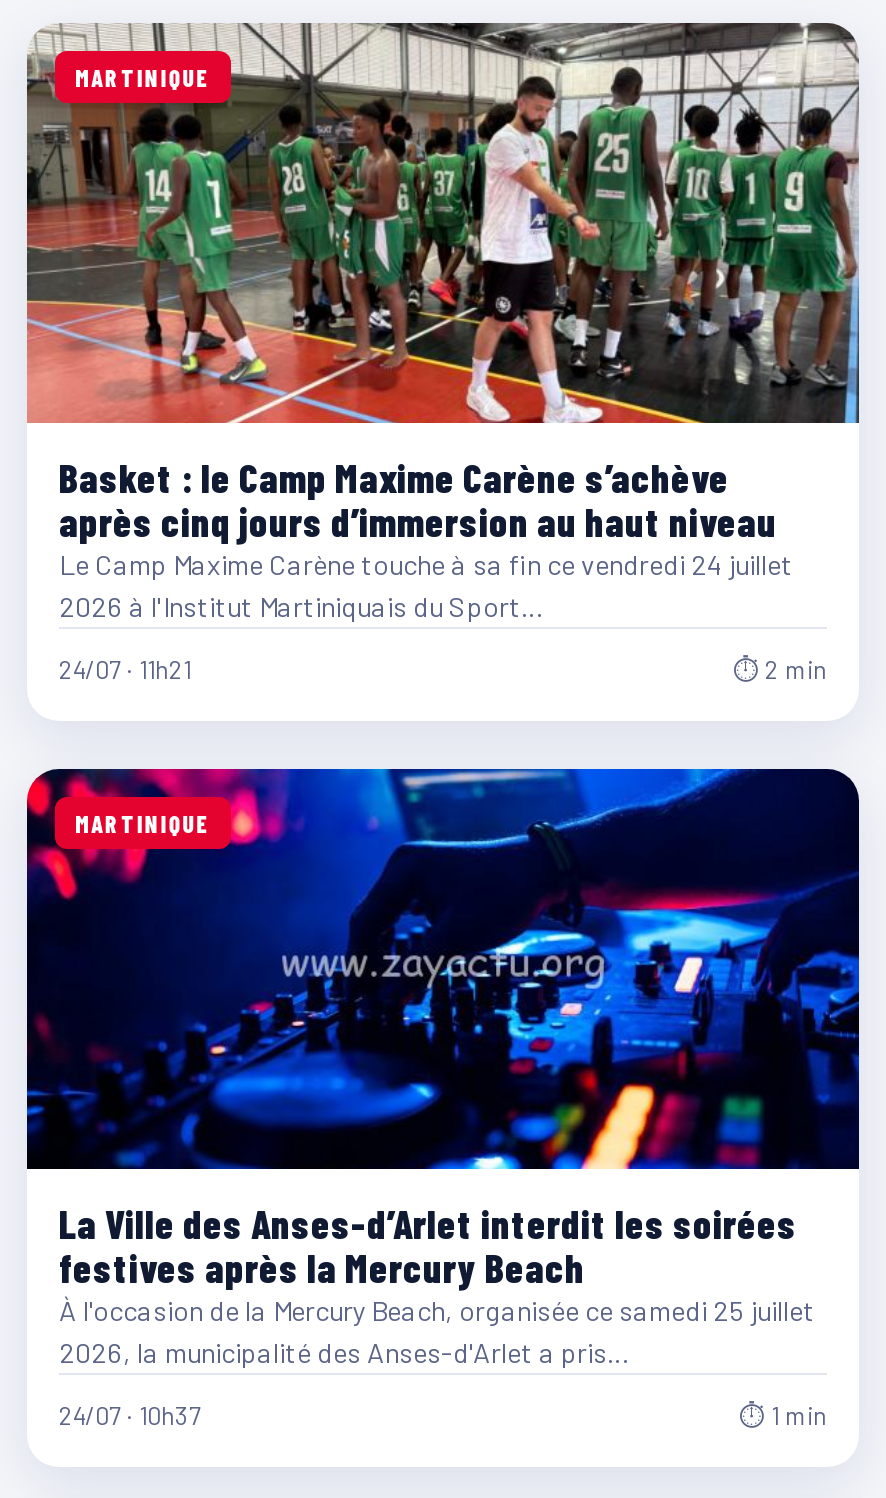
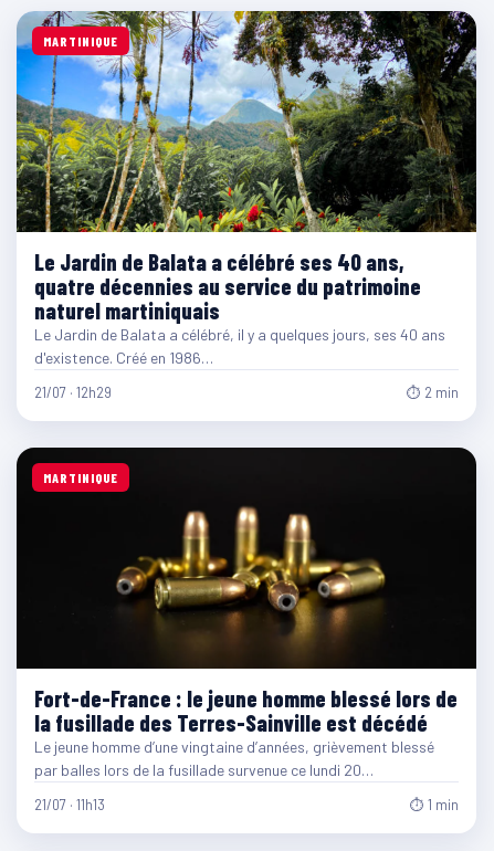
- [image]
- Basket : le Camp Maxime Carène s’achève
- après cinq jours d’immersion au haut niveau
- Le Camp Maxime Carène touche à sa fin ce vendredi 24 juillet
- 2026 à l'Institut Martiniquais du Sport…
+ [image]
+ Le Jardin de Balata a célébré ses 40 ans,
+ quatre décennies au service du patrimoine
+ naturel martiniquais
+ Le Jardin de Balata a célébré, il y a quelques jours, ses 40 ans
+ d'existence. Créé en 1986…

- 24/07 · 11h21
+ 21/07 · 12h29

- [image]
- La Ville des Anses-d’Arlet interdit les soirées
- festives après la Mercury Beach
- À l'occasion de la Mercury Beach, organisée ce samedi 25 juillet
- 2026, la municipalité des Anses-d'Arlet a pris…
+ [image]
+ Fort-de-France : le jeune homme blessé lors de
+ la fusillade des Terres-Sainville est décédé
+ Le jeune homme d’une vingtaine d’années, grièvement blessé
+ par balles lors de la fusillade survenue ce lundi 20…

- 24/07 · 10h37
+ 21/07 · 11h13
